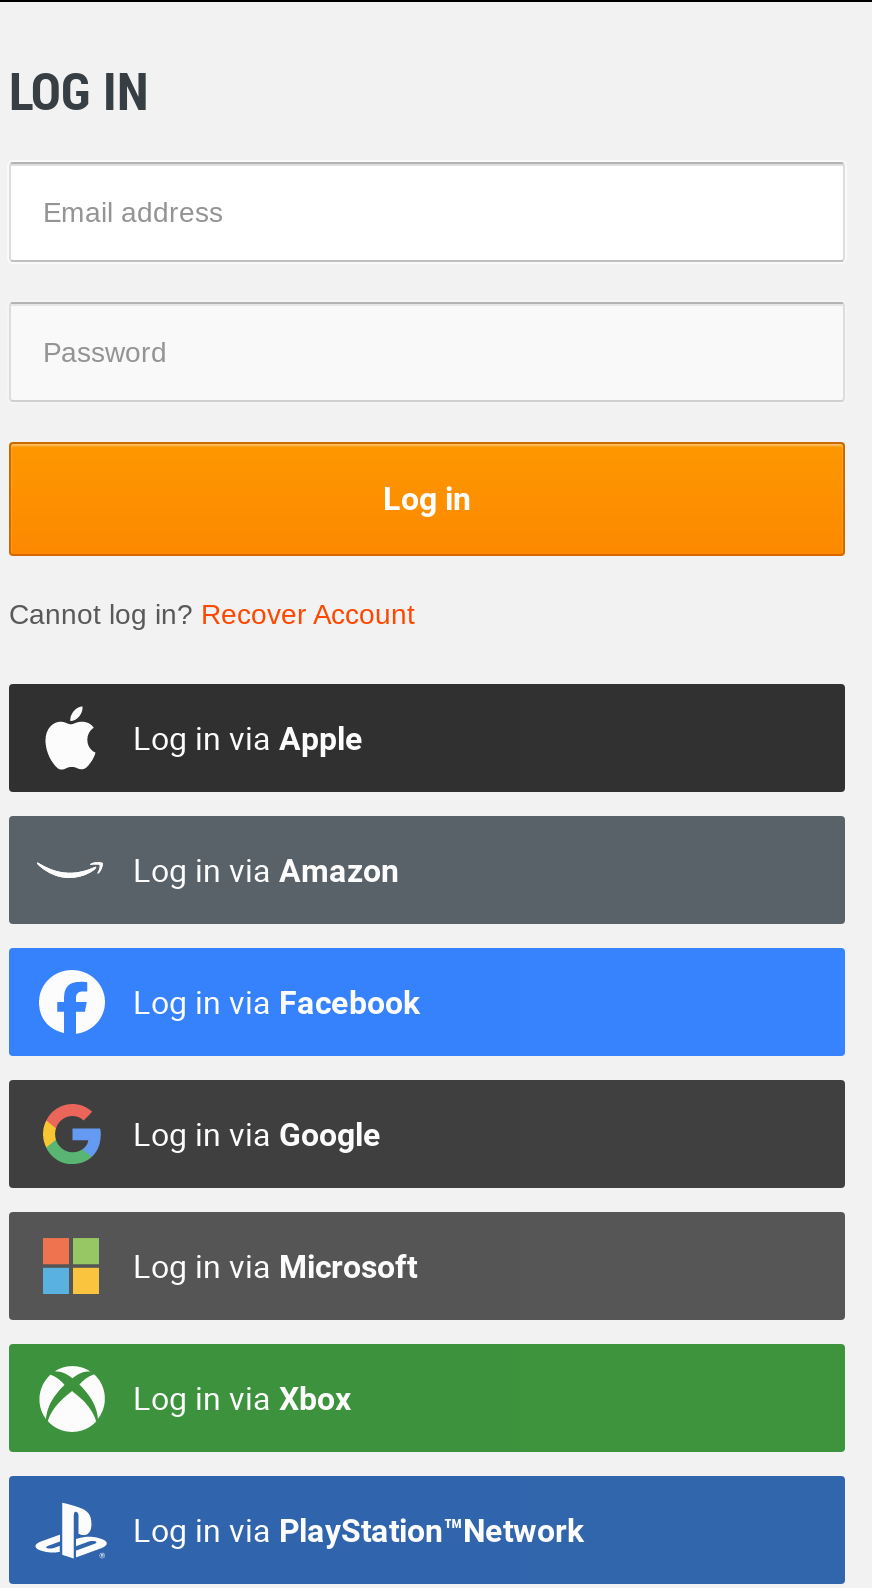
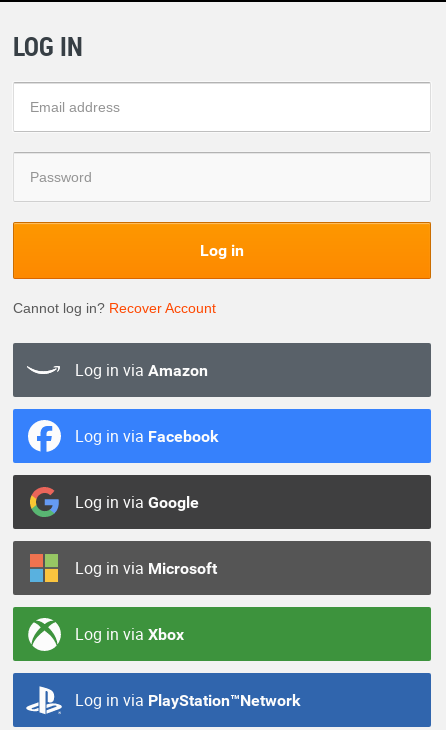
- Log in via Apple
